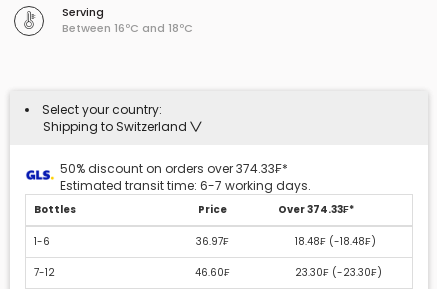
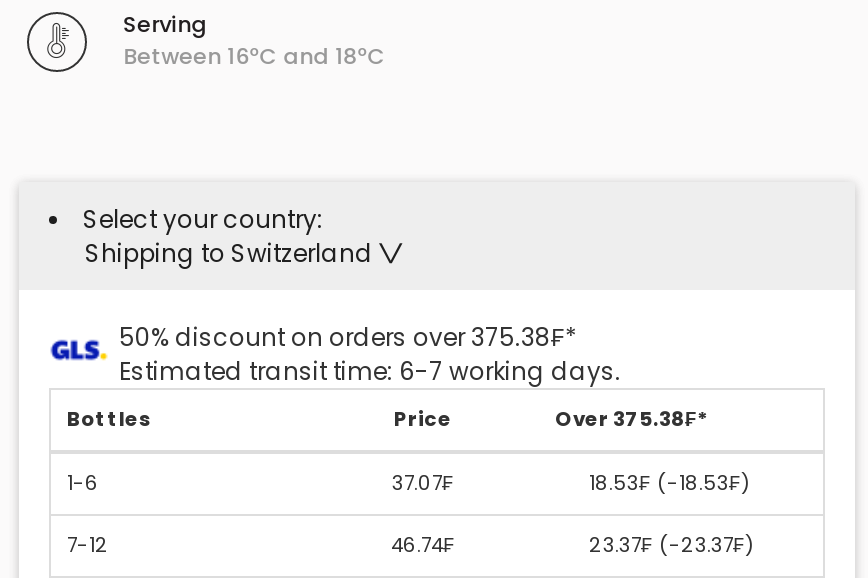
- 50% discount on orders over 374.33₣*
+ 50% discount on orders over 375.38₣*

- Over 374.33₣*
+ Over 375.38₣*

- 36.97₣
+ 37.07₣

- 18.48₣ (-18.48₣)
+ 18.53₣ (-18.53₣)

- 46.60₣
+ 46.74₣

- 23.30₣ (-23.30₣)
+ 23.37₣ (-23.37₣)
